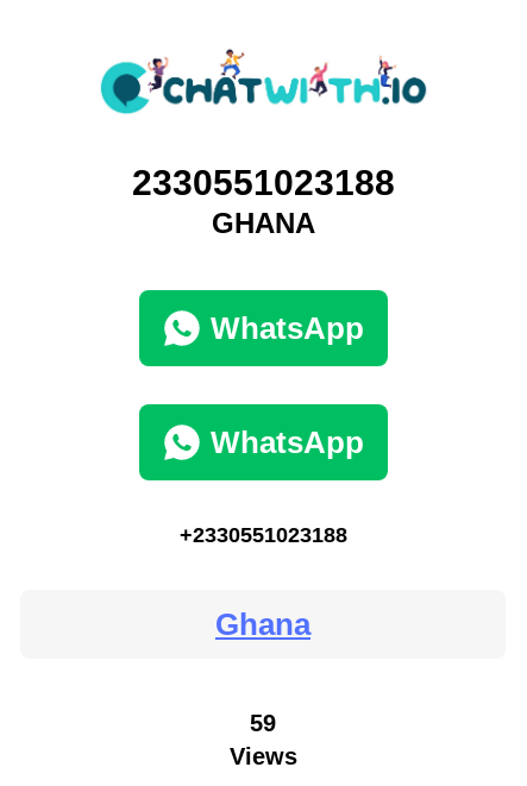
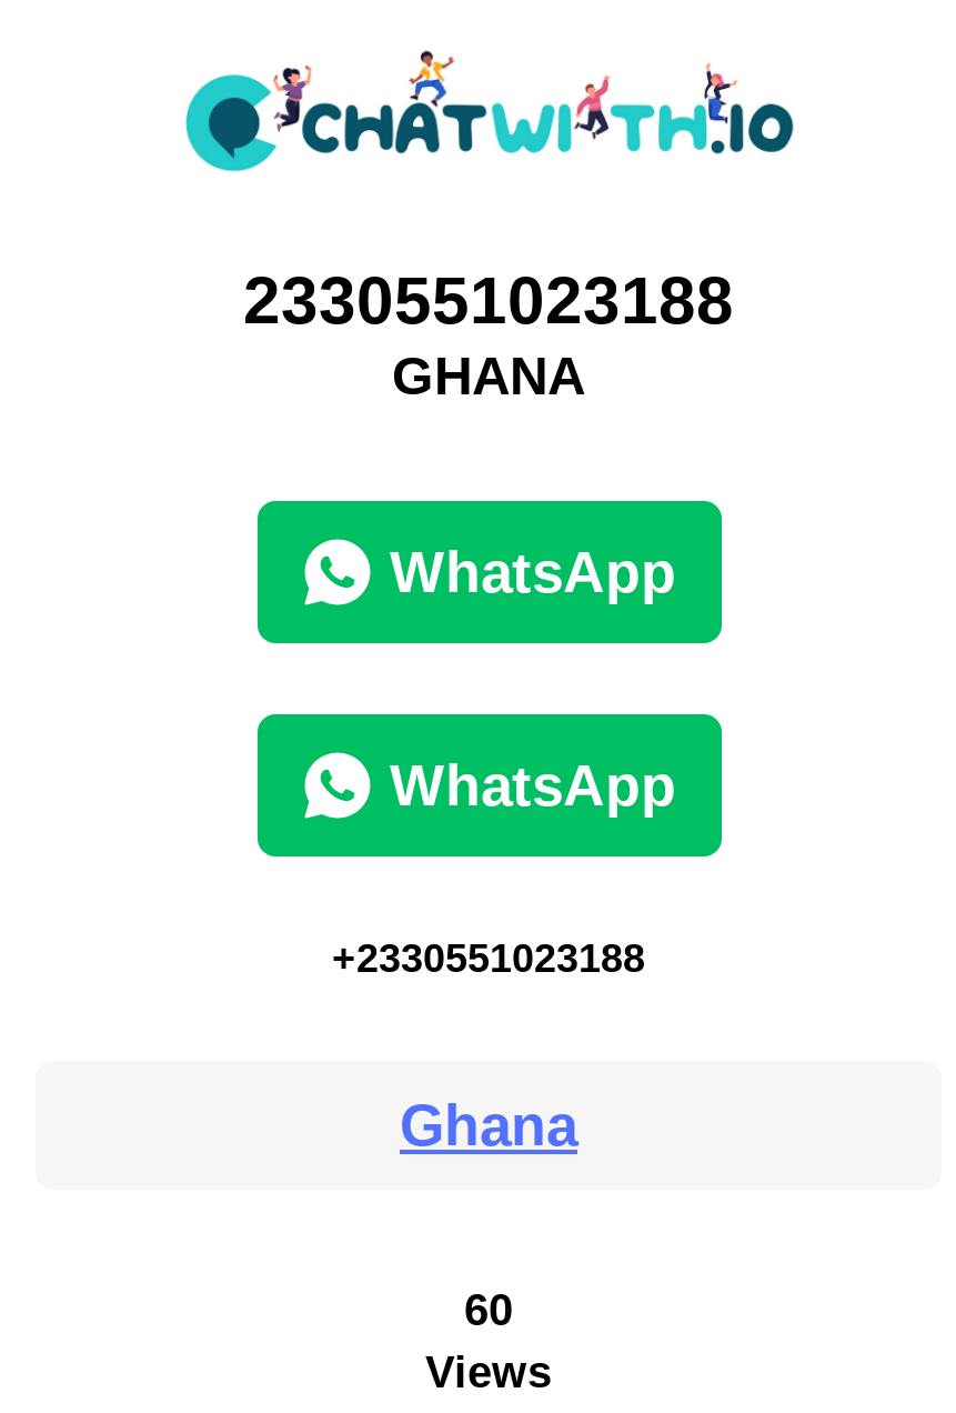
- 59
+ 60
